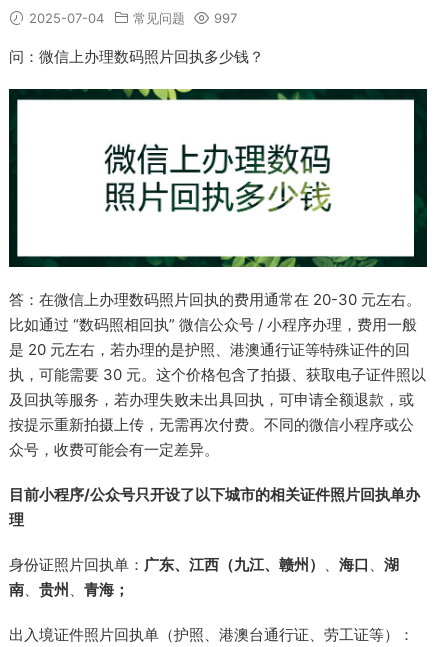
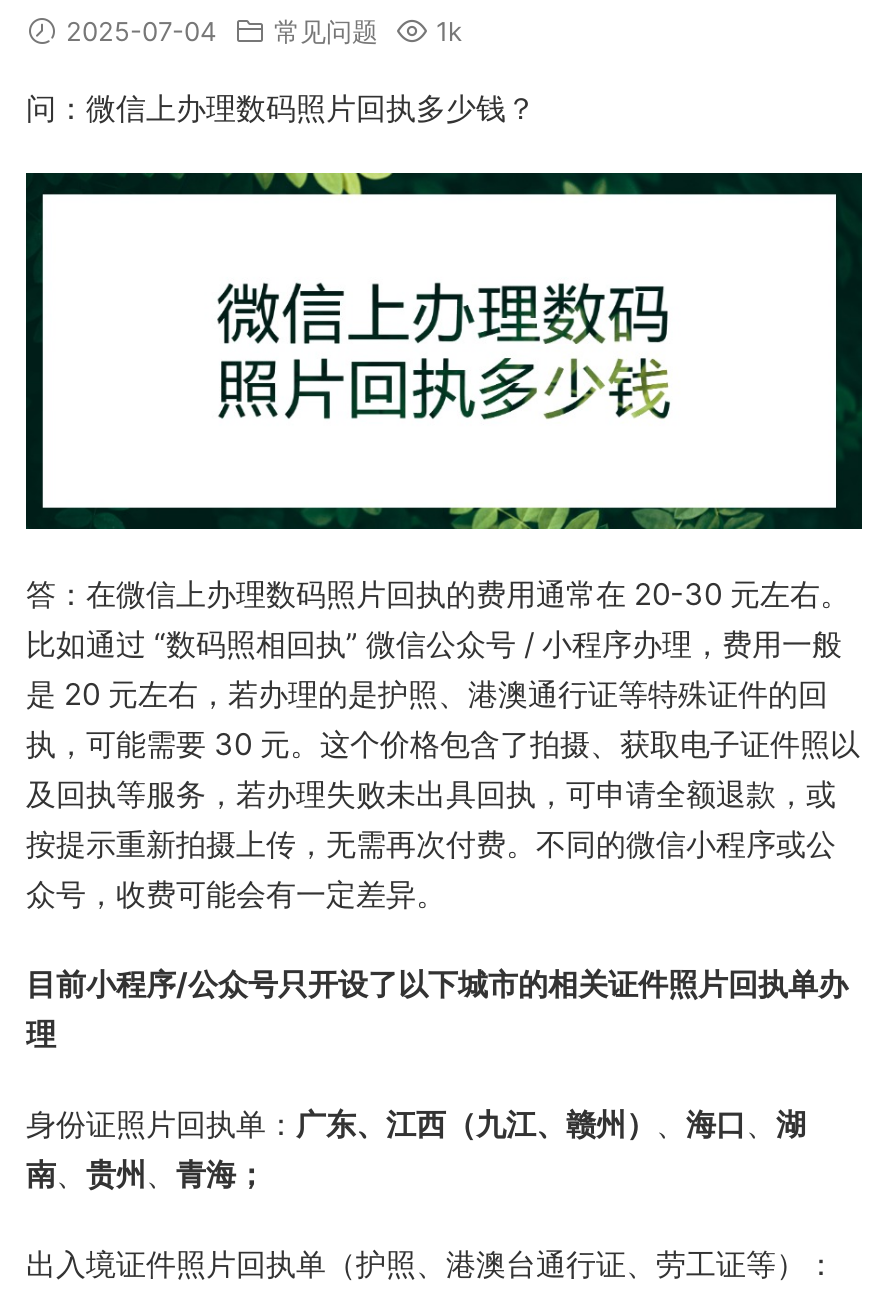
- 2025-07-04 常见问题 997
+ 2025-07-04 常见问题 1k
